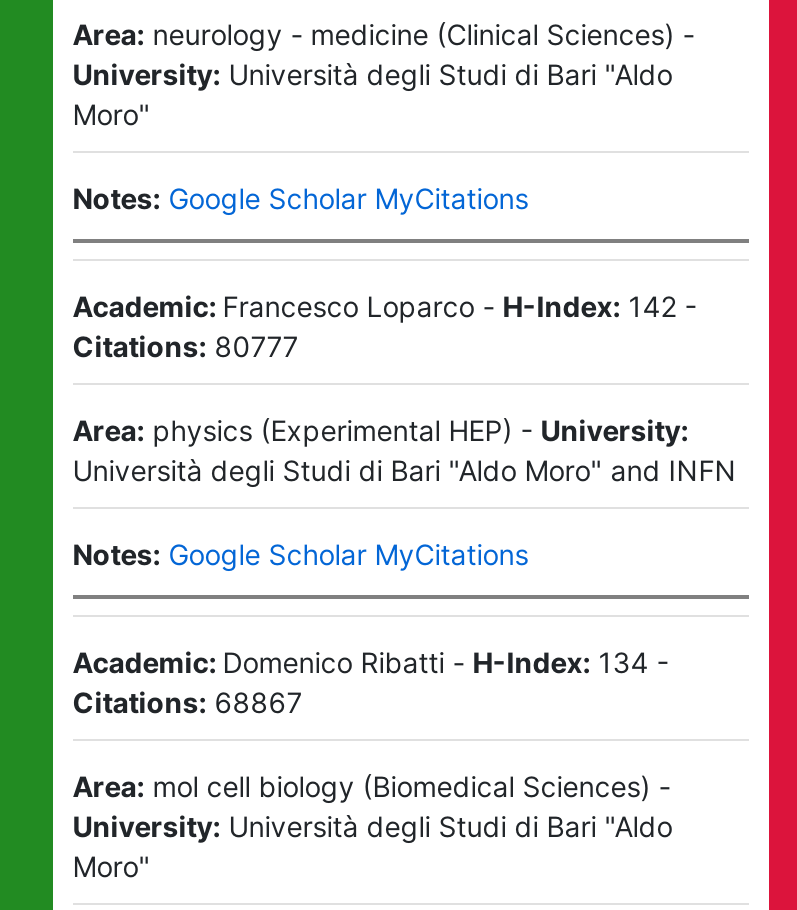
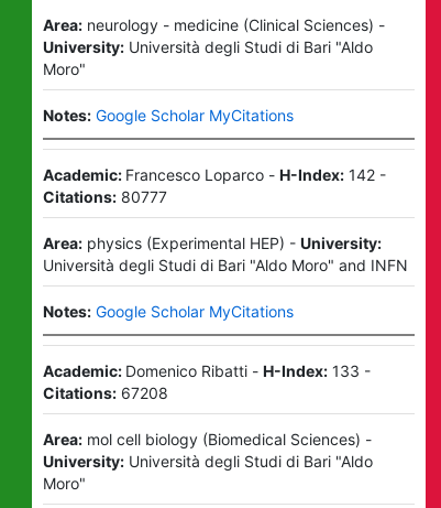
- Academic: Domenico Ribatti - H-Index: 134 -
+ Academic: Domenico Ribatti - H-Index: 133 -

- Citations: 68867
+ Citations: 67208
